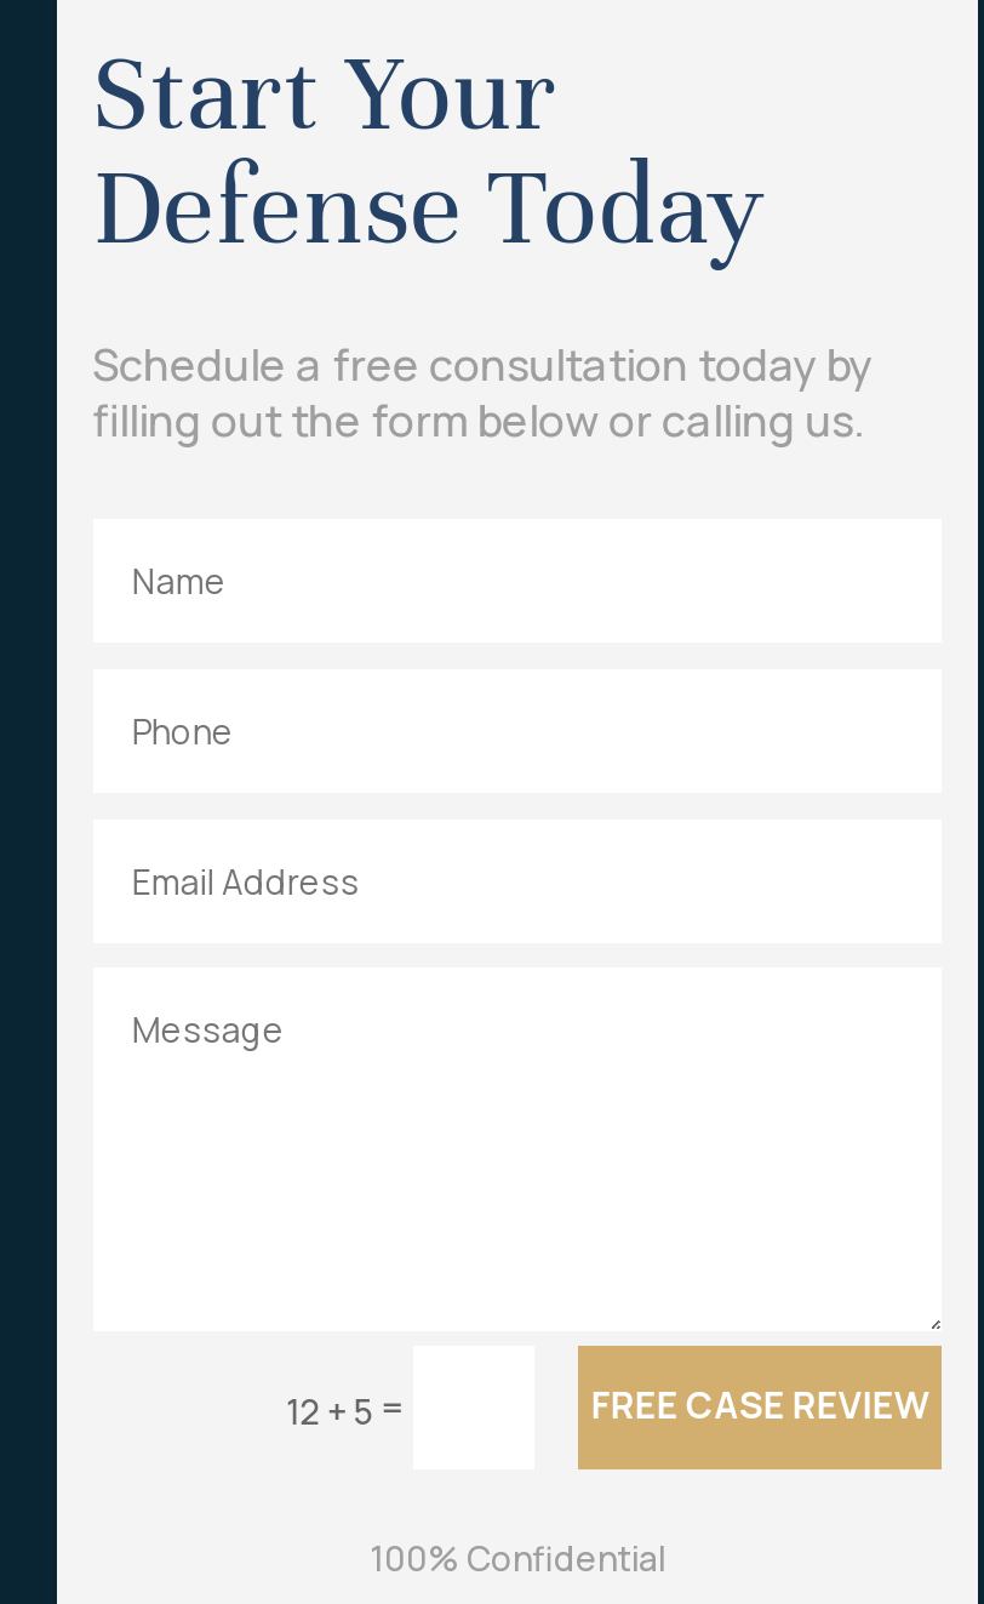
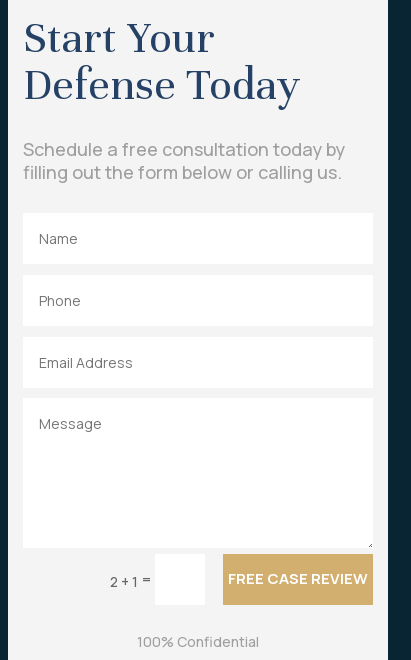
- 12 + 5 =
+ 2 + 1 =
